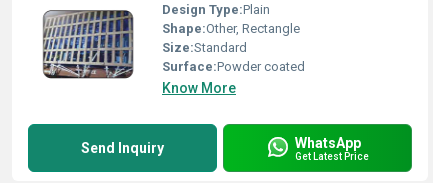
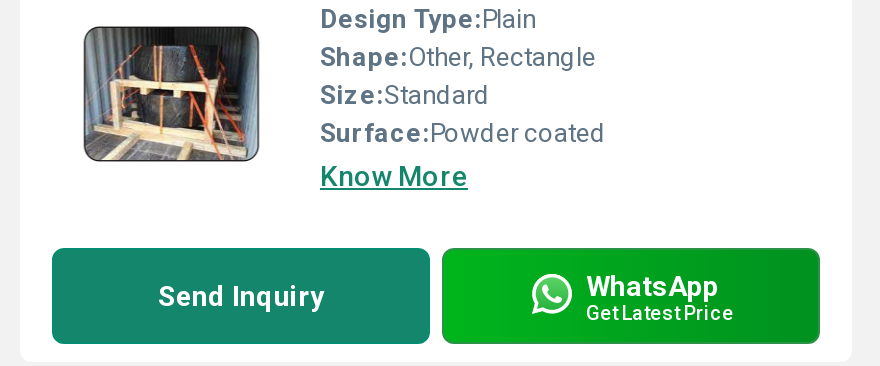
- [image]
+ [image]
